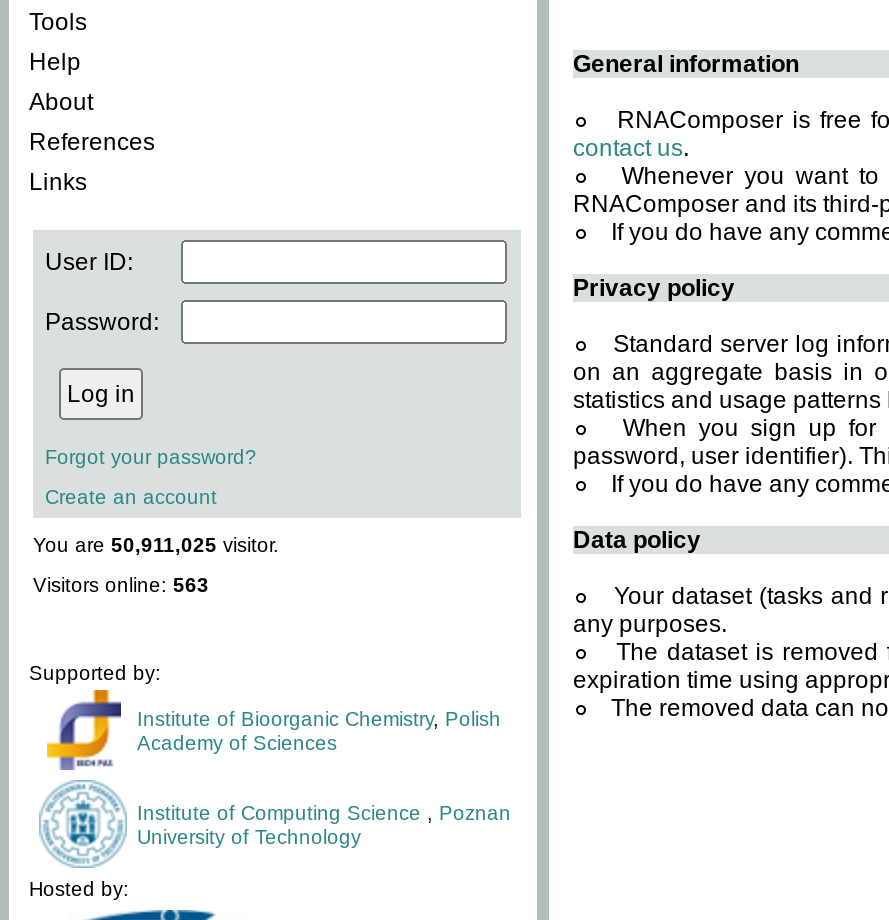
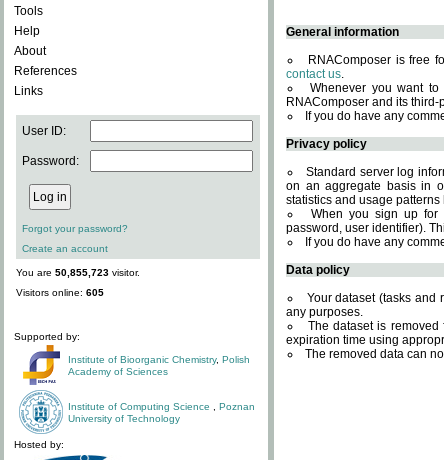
- You are 50,911,025 visitor.
+ You are 50,855,723 visitor.

- Visitors online: 563
+ Visitors online: 605
